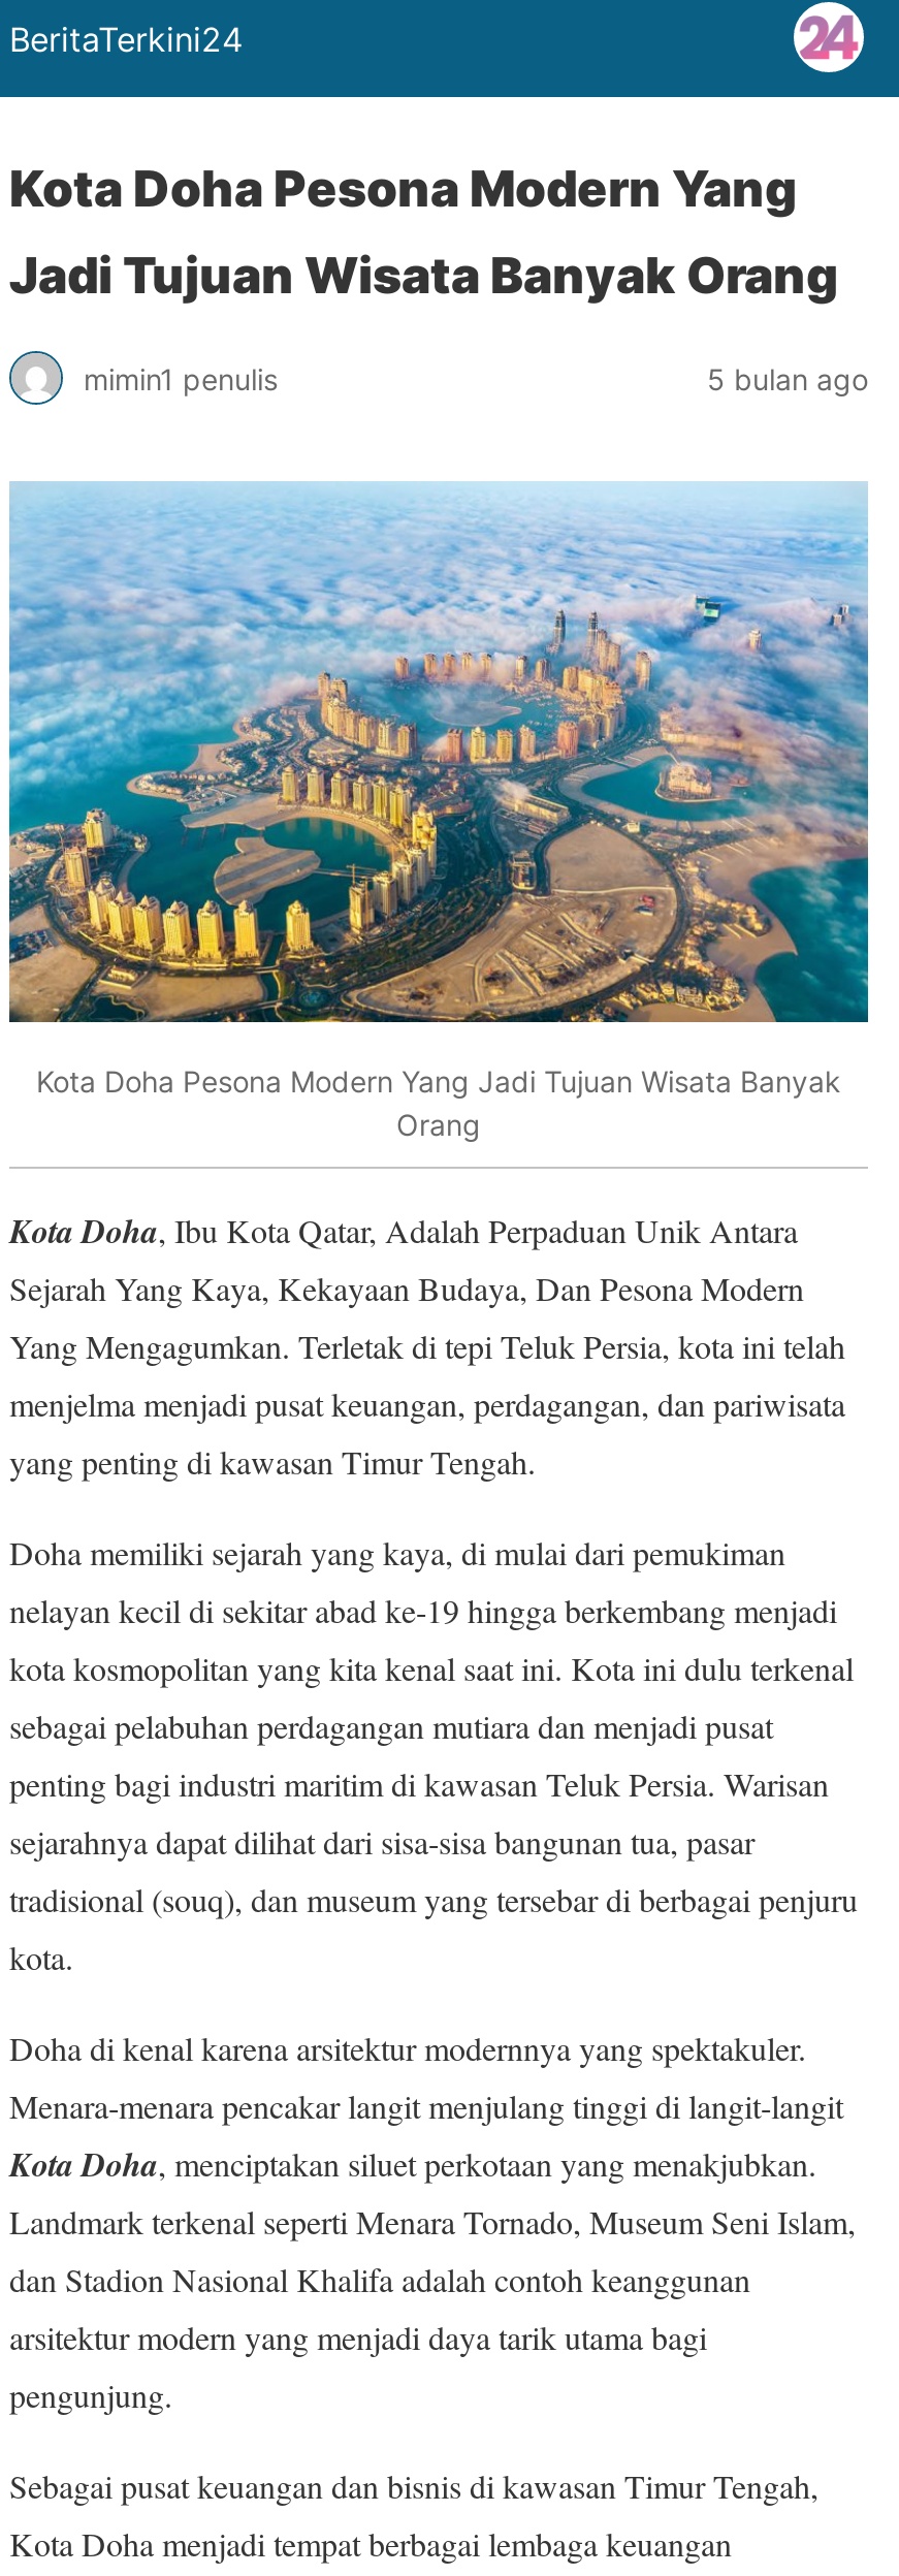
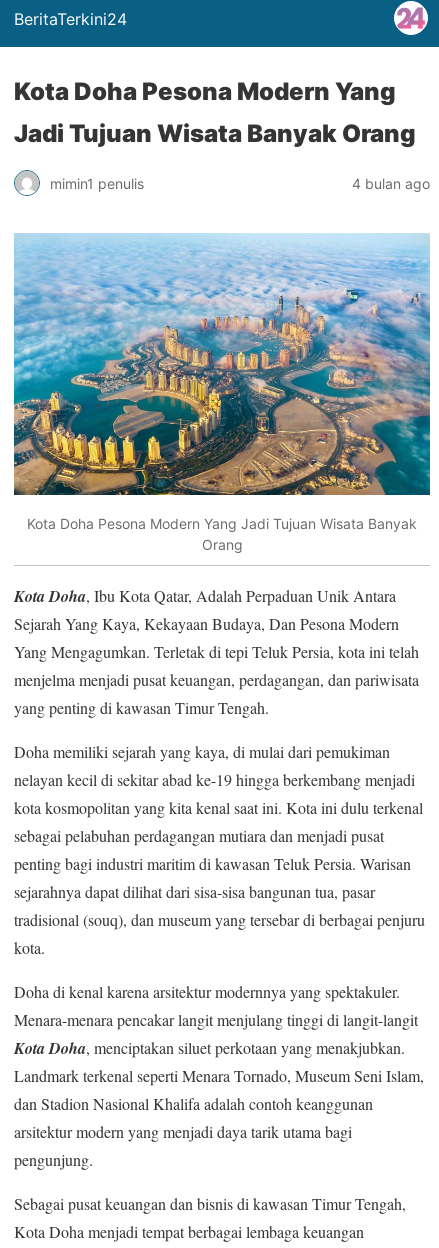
- 5 bulan ago
+ 4 bulan ago
